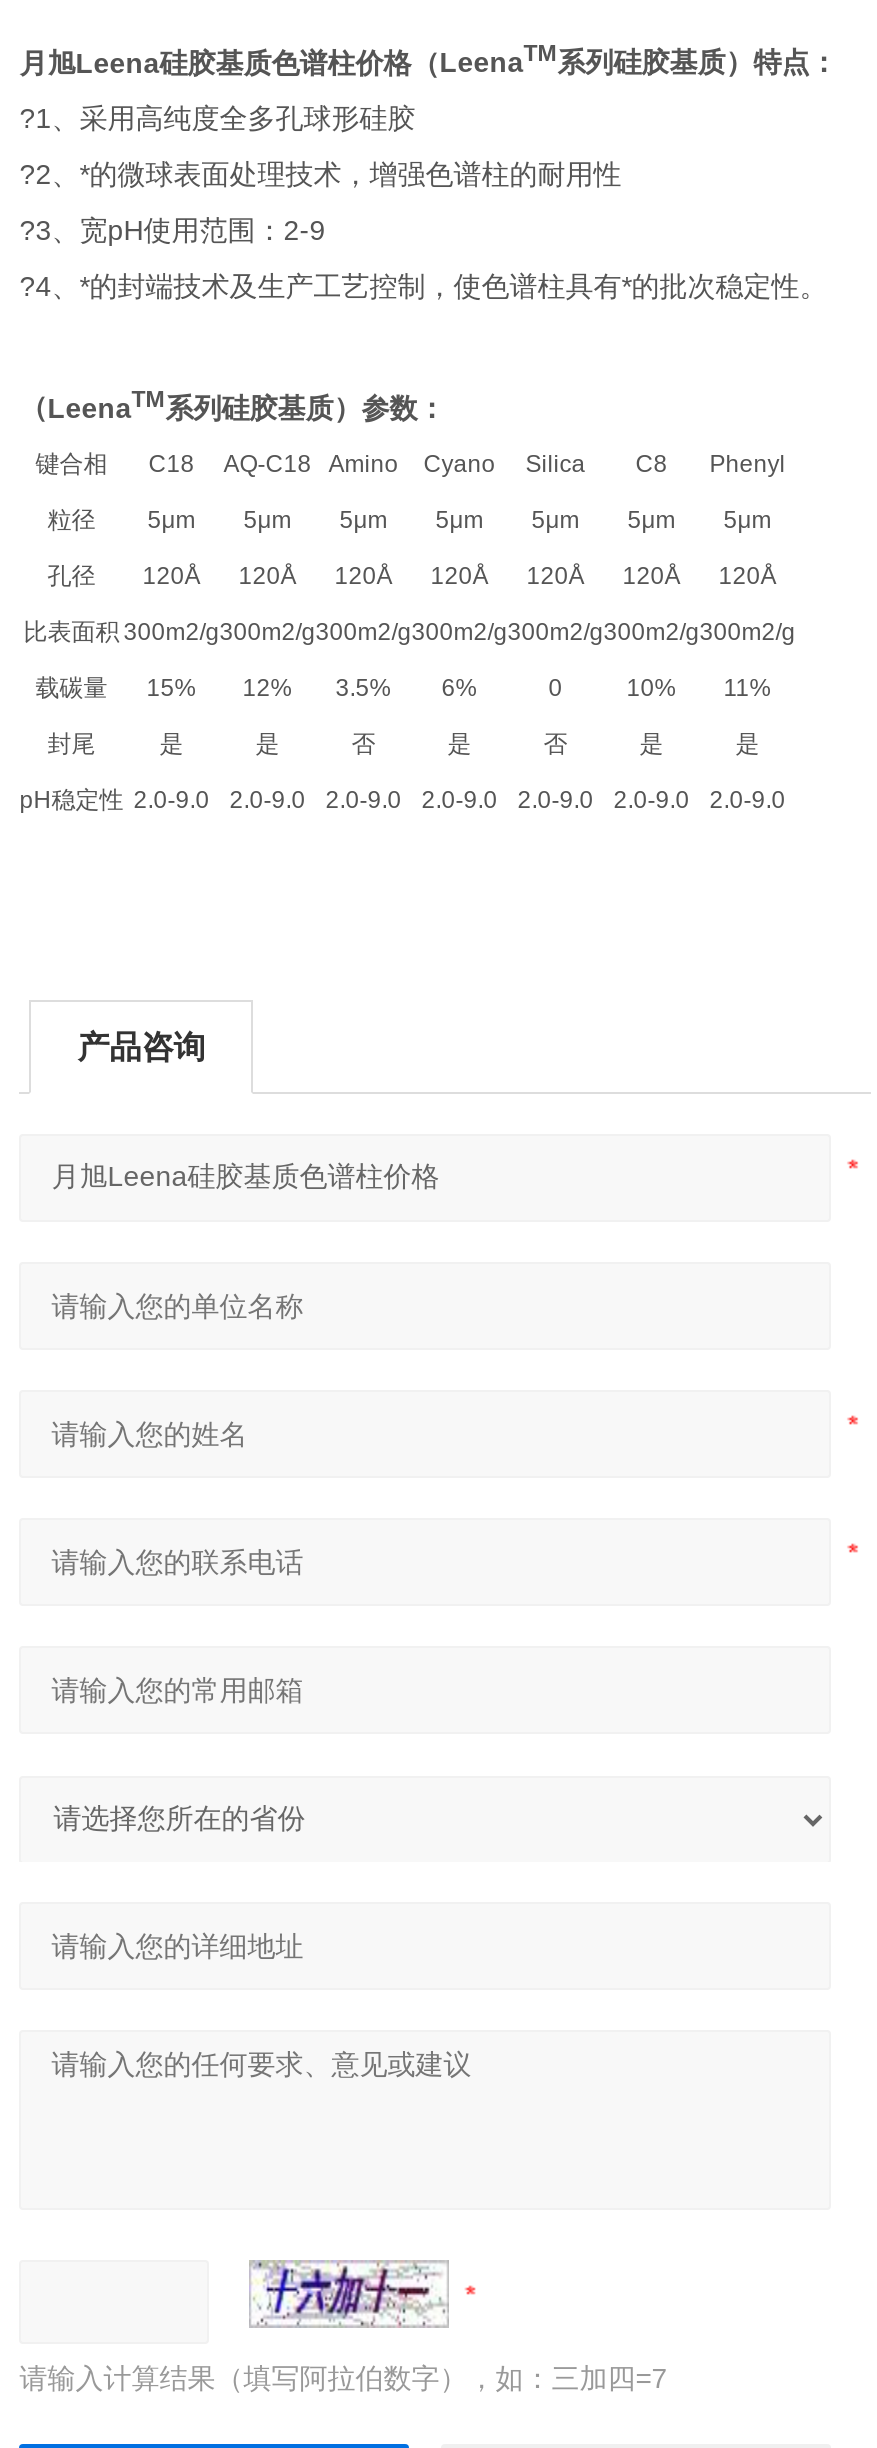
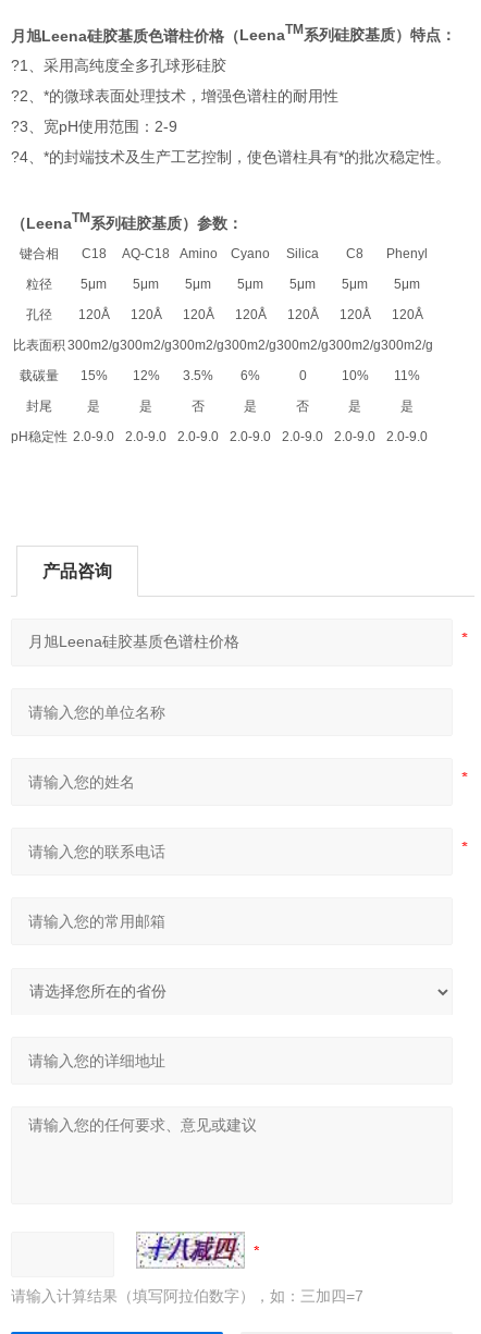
- [image]
+ [image]
